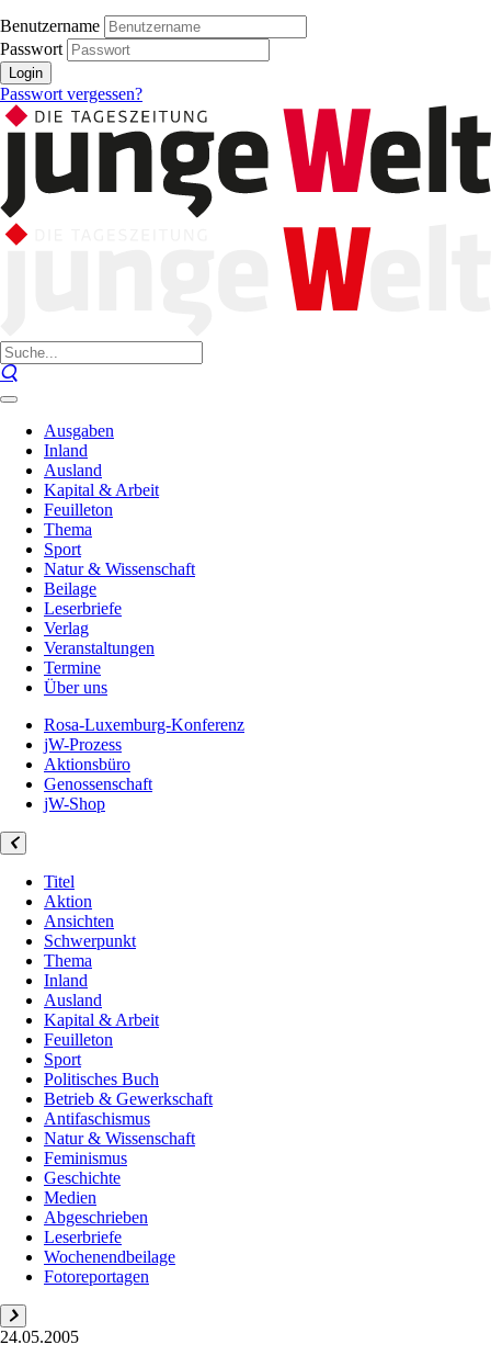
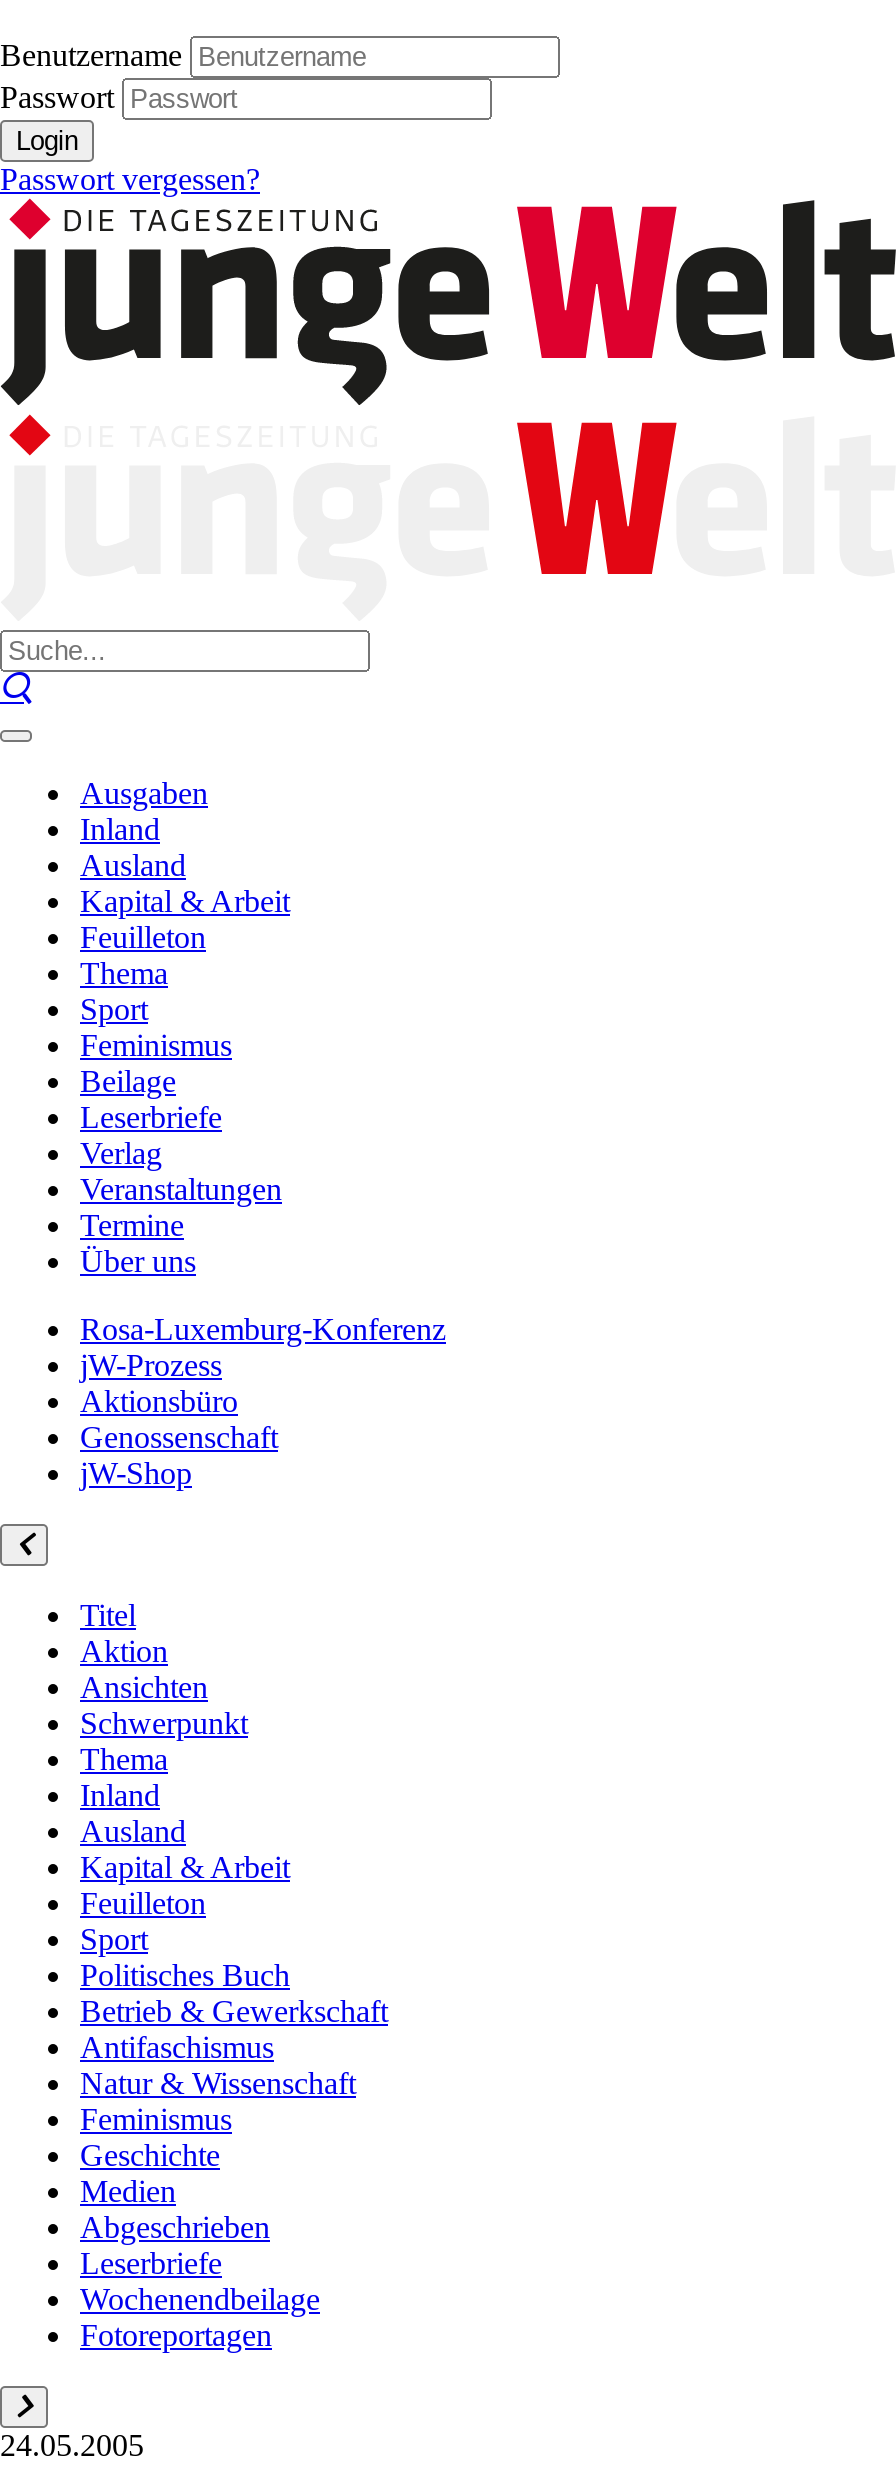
- Natur & Wissenschaft
+ Feminismus
